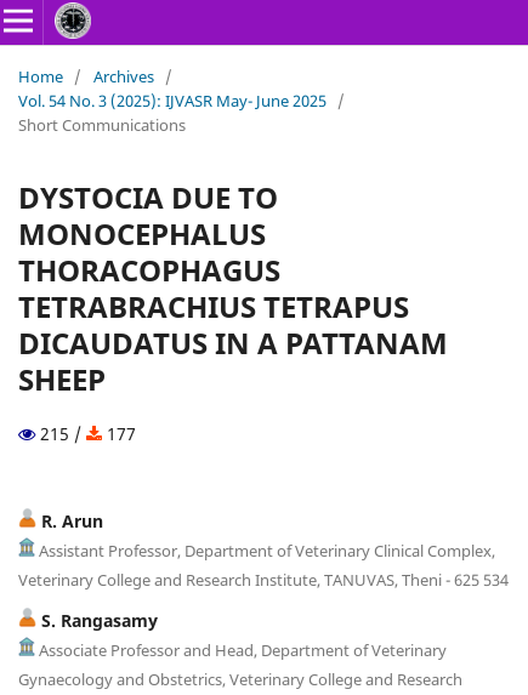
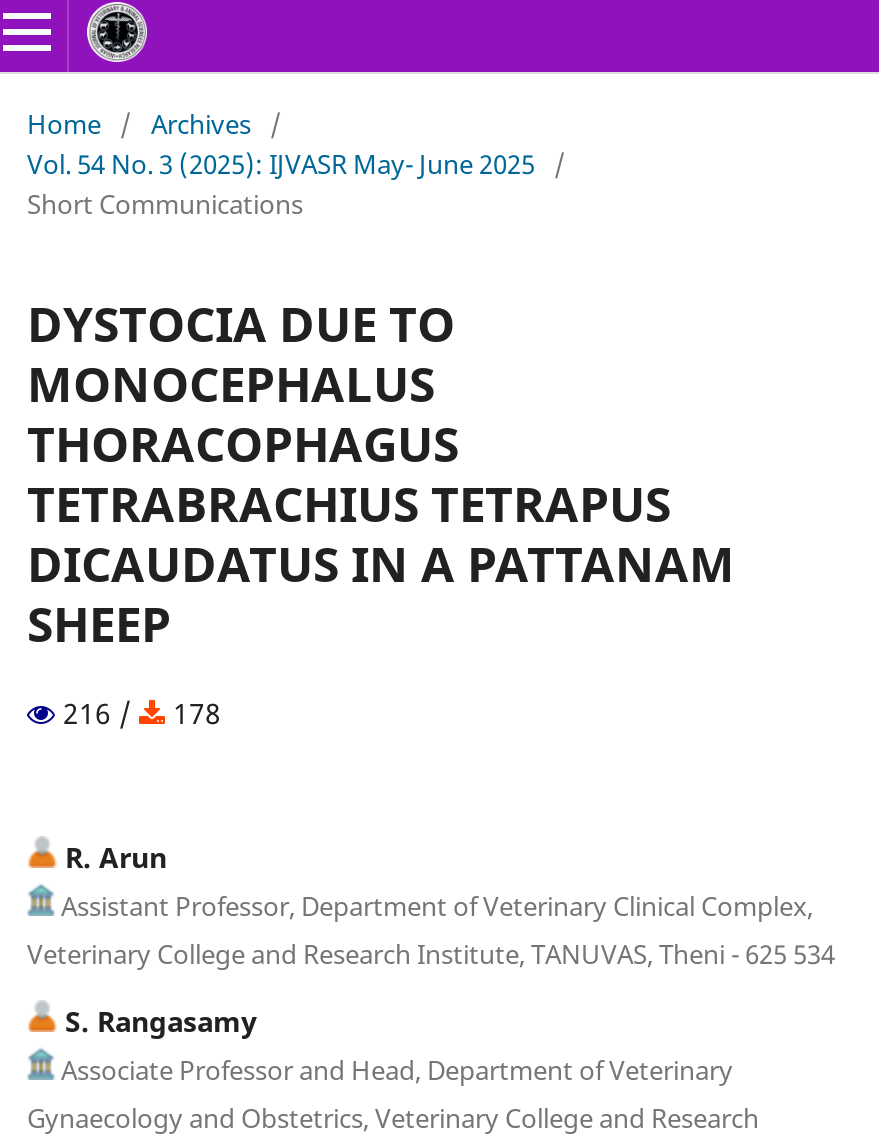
- 215 /
+ 216 /

- 177
+ 178
